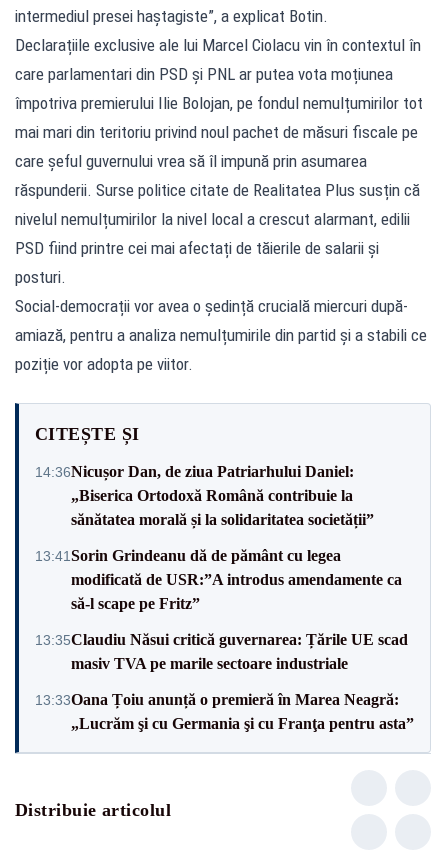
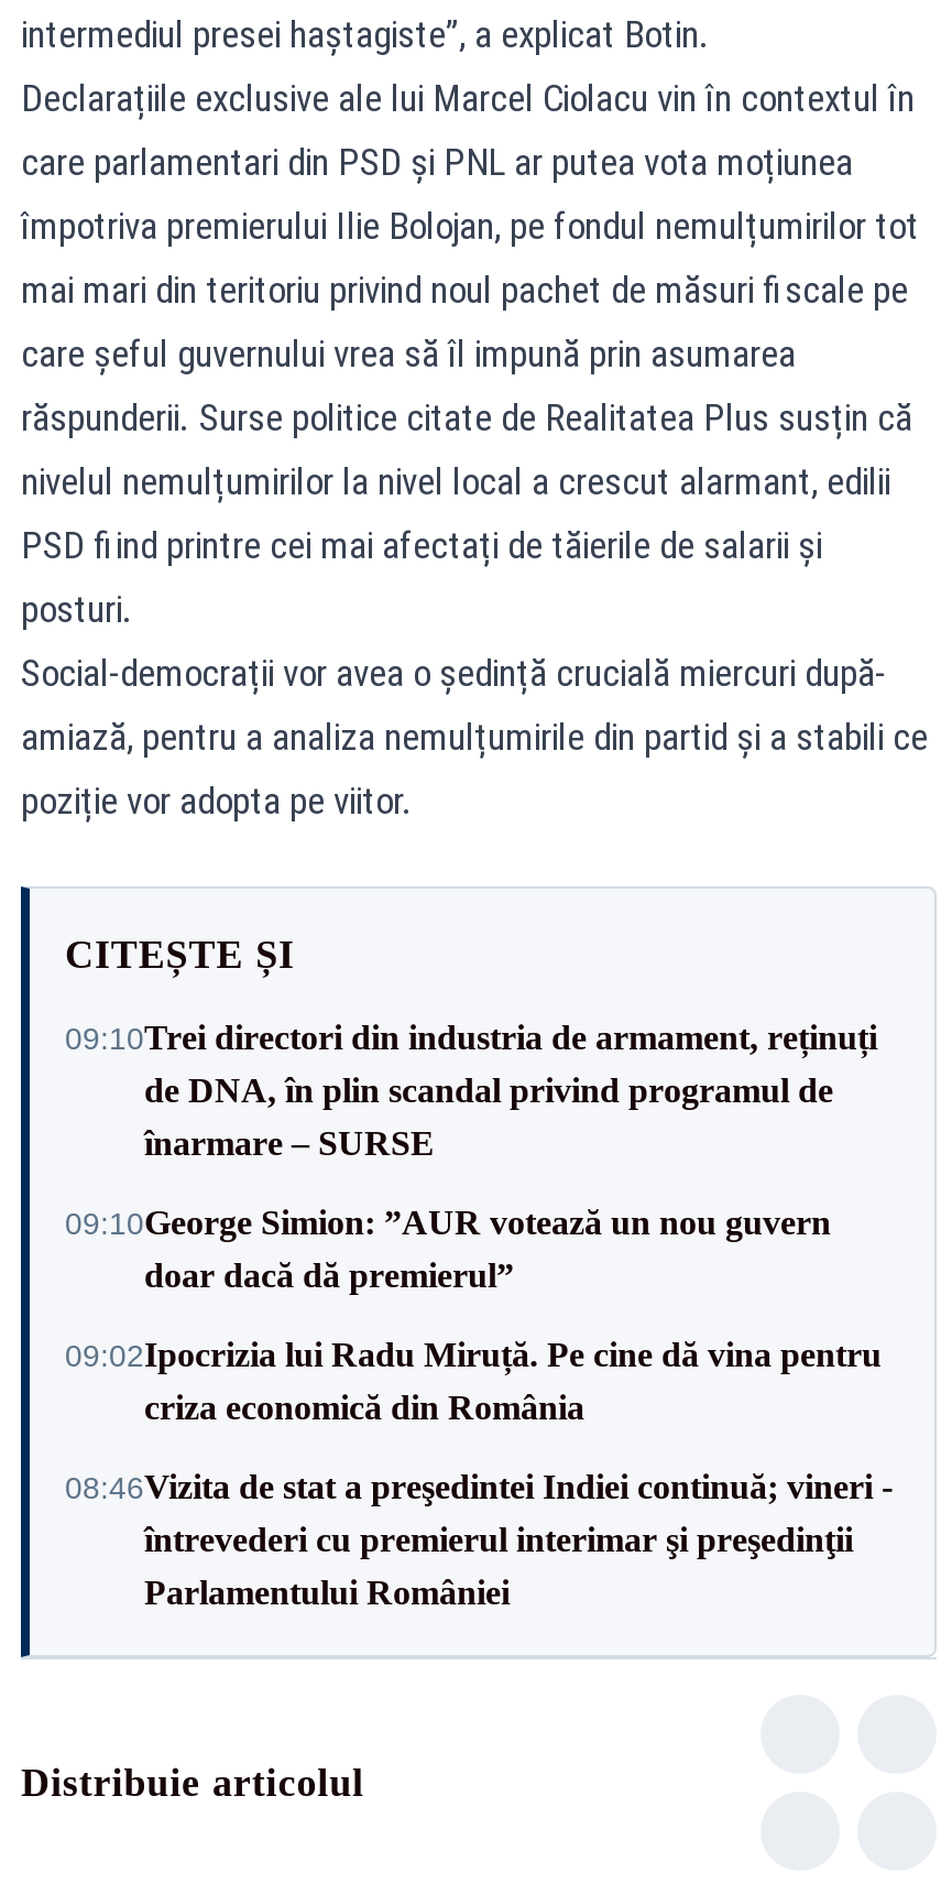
- 14:36Nicușor Dan, de ziua Patriarhului Daniel:
- „Biserica Ortodoxă Română contribuie la
- sănătatea morală și la solidaritatea societății”
+ 09:10Trei directori din industria de armament, reținuți
+ de DNA, în plin scandal privind programul de
+ înarmare – SURSE

- 13:41 Sorin Grindeanu dă de pământ cu legea
- modificată de USR:”A introdus amendamente ca
- să-l scape pe Fritz”
+ 09:10George Simion: ”AUR votează un nou guvern
+ doar dacă dă premierul”

- 13:35Claudiu Năsui critică guvernarea: Țările UE scad
- masiv TVA pe marile sectoare industriale
+ 09:02Ipocrizia lui Radu Miruță. Pe cine dă vina pentru
+ criza economică din România

- 13:33Oana Țoiu anunță o premieră în Marea Neagră:
- „Lucrăm şi cu Germania şi cu Franţa pentru asta”
+ 08:46Vizita de stat a preşedintei Indiei continuă; vineri -
+ întrevederi cu premierul interimar şi preşedinţii
+ Parlamentului României
